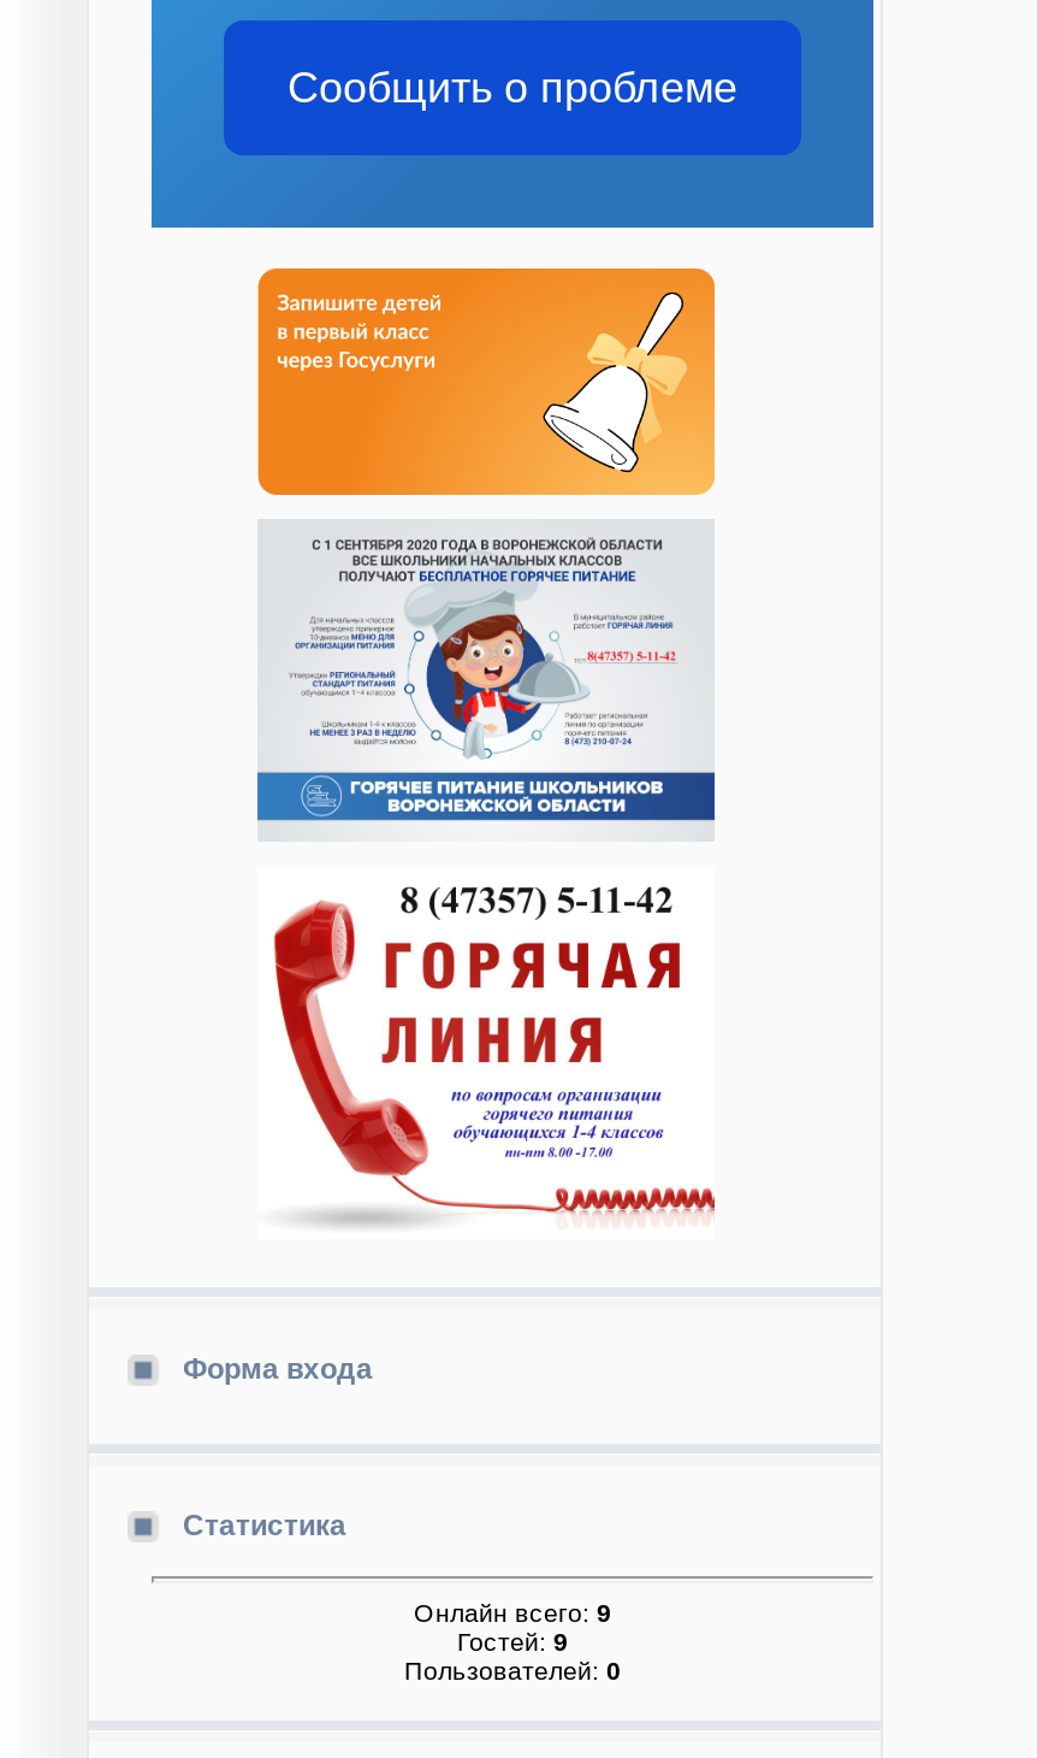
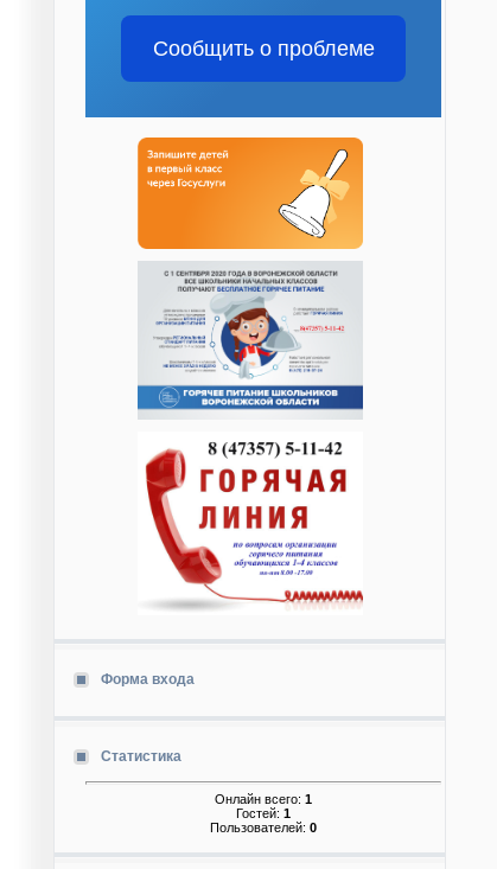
- Онлайн всего: 9
+ Онлайн всего: 1

- Гостей: 9
+ Гостей: 1
